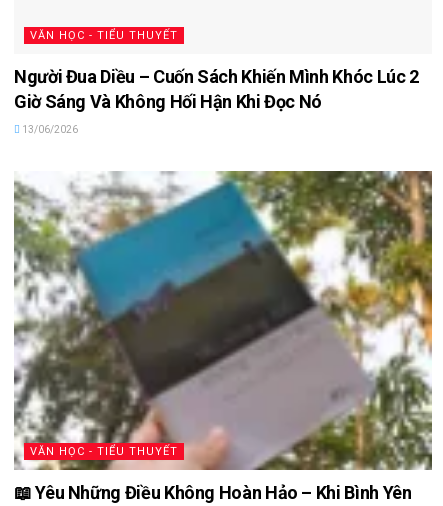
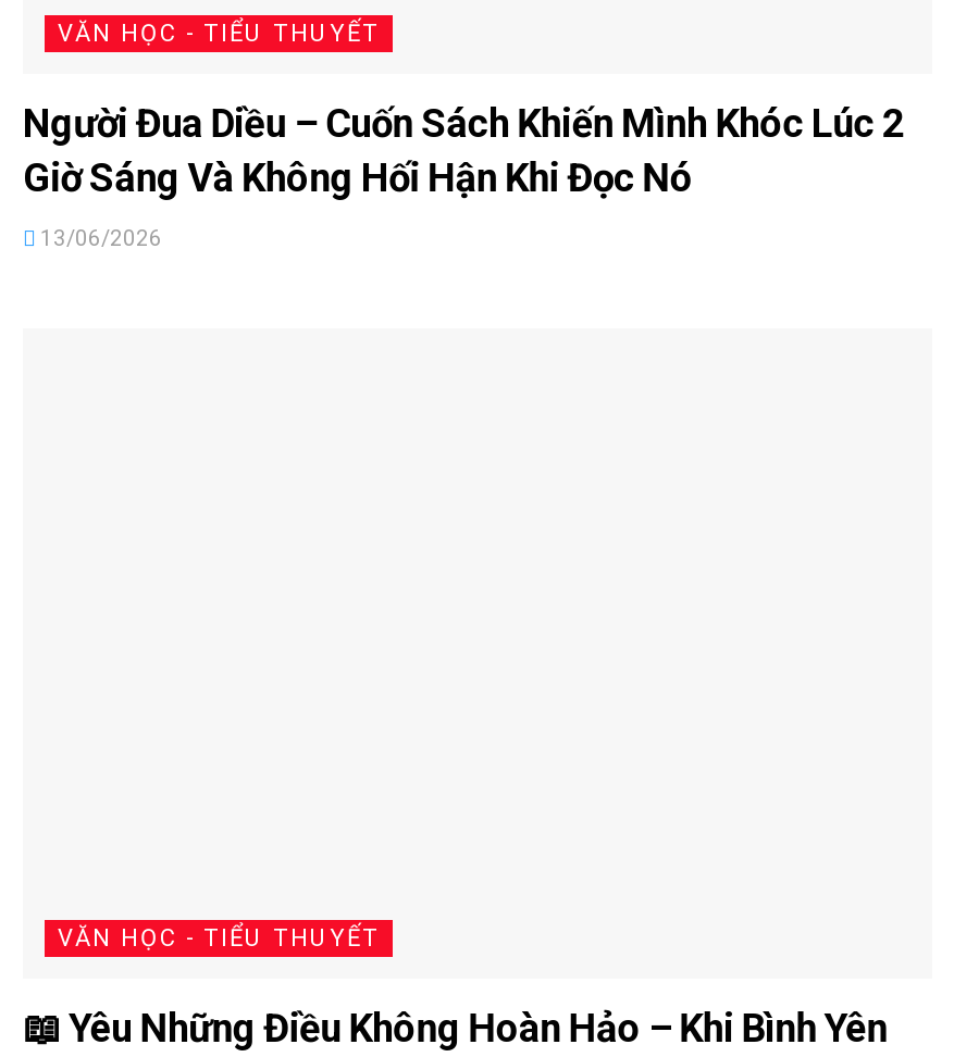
- [image]
